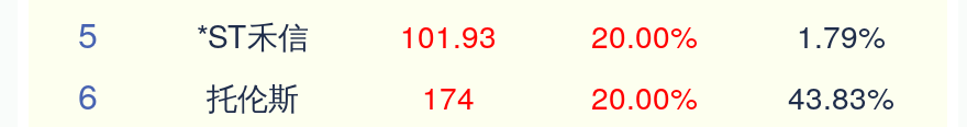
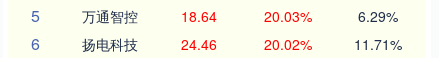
- *ST禾信
- 101.93
- 20.00%
- 1.79%
+ 万通智控
+ 18.64
+ 20.03%
+ 6.29%

- 托伦斯
- 174
- 20.00%
- 43.83%
+ 扬电科技
+ 24.46
+ 20.02%
+ 11.71%
